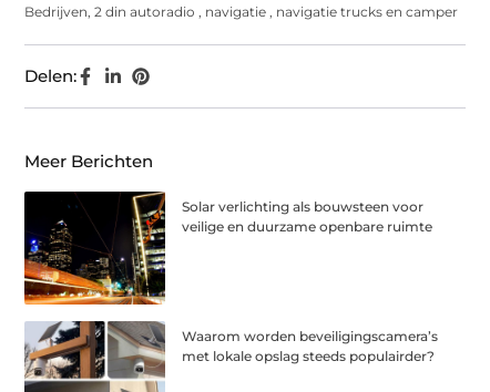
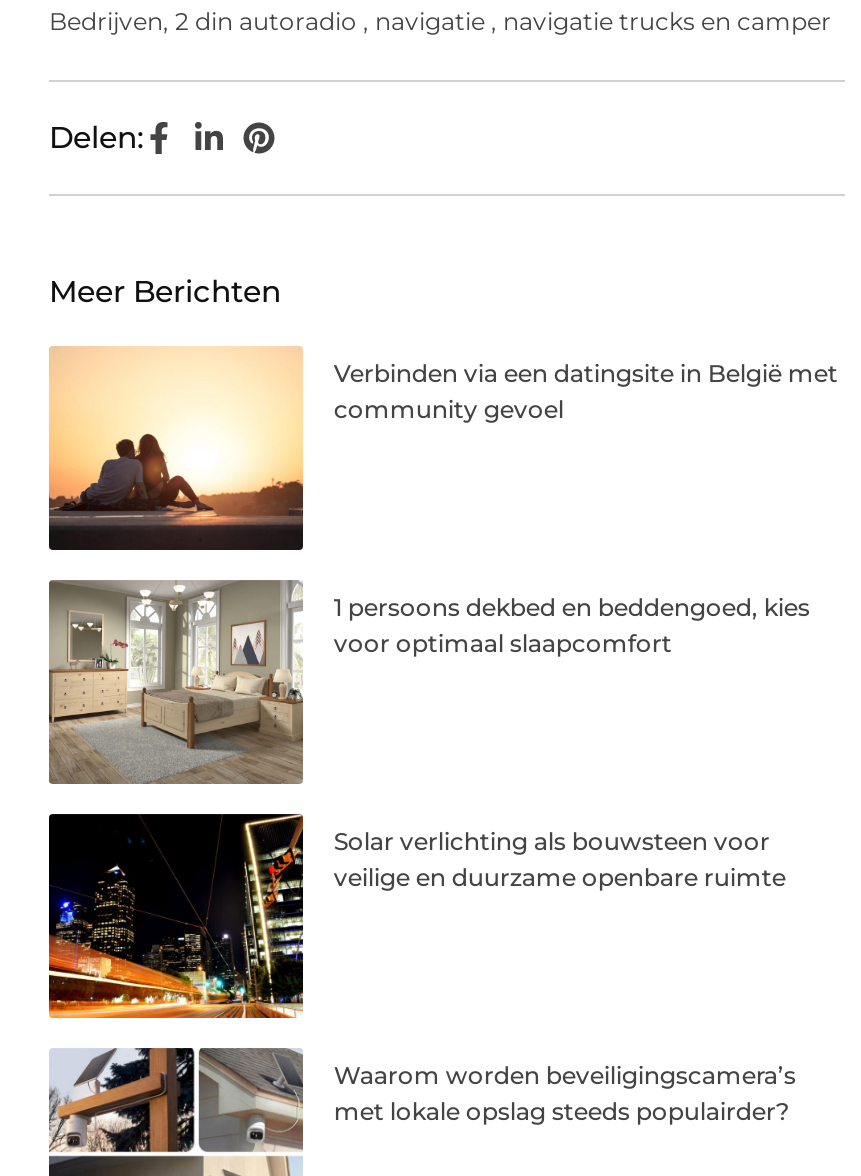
+ [image]
+ Verbinden via een datingsite in België met
+ community gevoel

+ [image]
+ 1 persoons dekbed en beddengoed, kies
+ voor optimaal slaapcomfort
